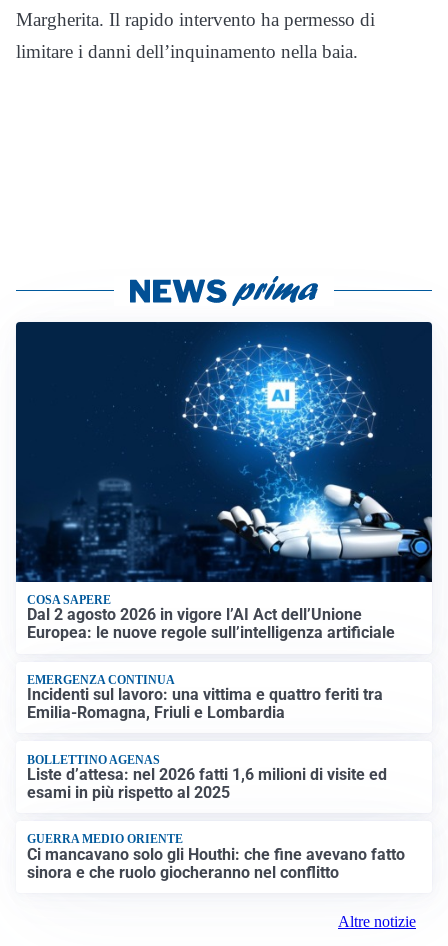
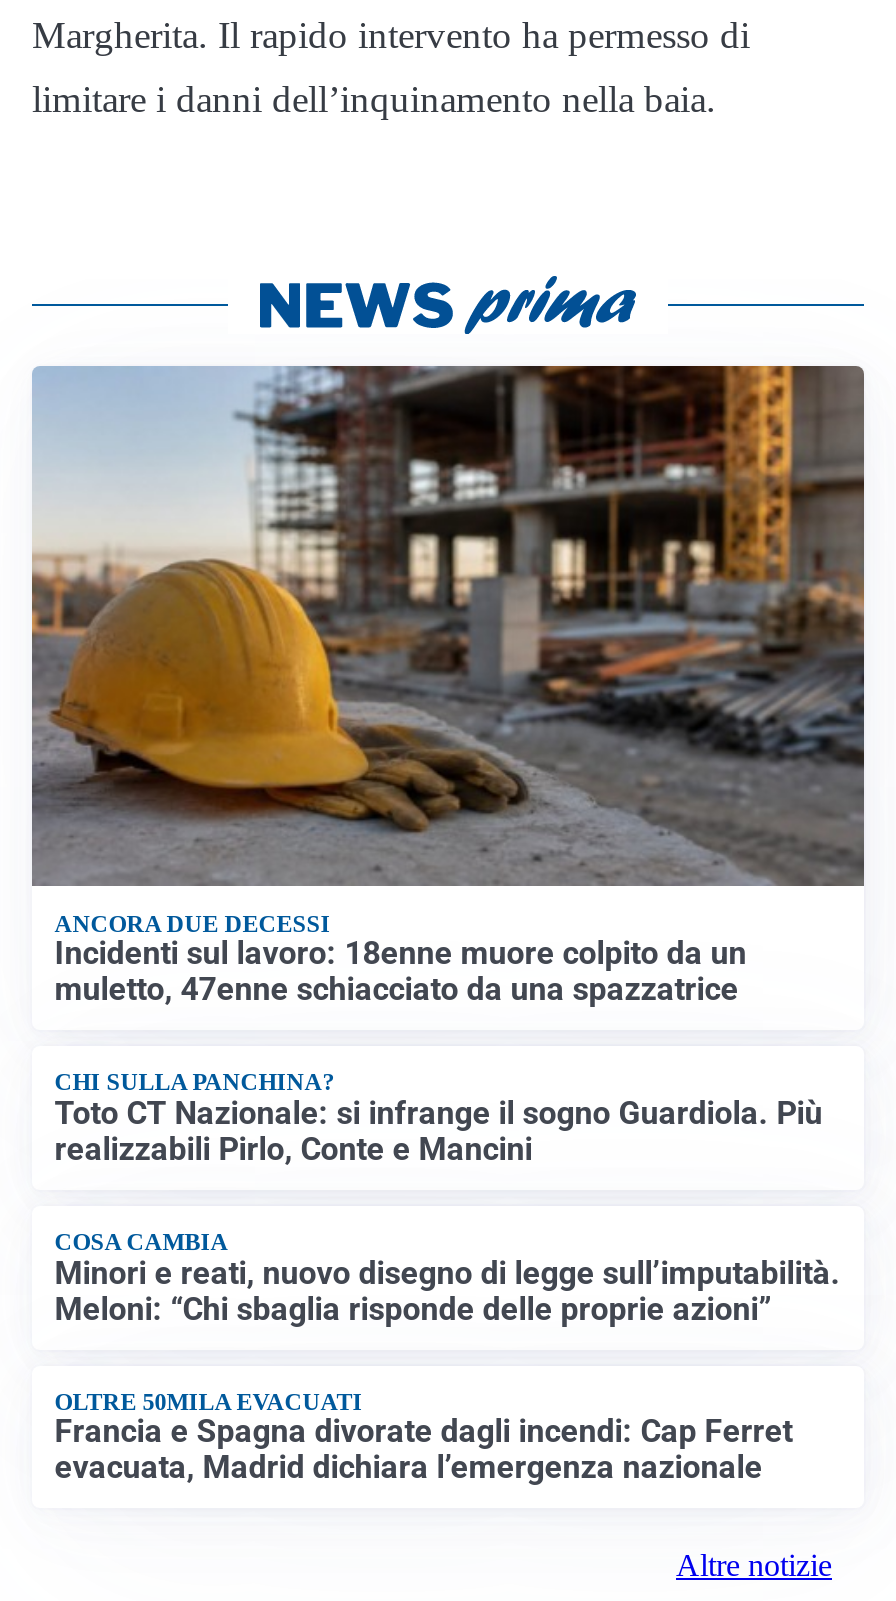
- [image]
- COSA SAPERE
- Dal 2 agosto 2026 in vigore l’AI Act dell’Unione
- Europea: le nuove regole sull’intelligenza artificiale
+ [image]
+ ANCORA DUE DECESSI
+ Incidenti sul lavoro: 18enne muore colpito da un
+ muletto, 47enne schiacciato da una spazzatrice

- EMERGENZA CONTINUA
- Incidenti sul lavoro: una vittima e quattro feriti tra
- Emilia-Romagna, Friuli e Lombardia
+ CHI SULLA PANCHINA?
+ Toto CT Nazionale: si infrange il sogno Guardiola. Più
+ realizzabili Pirlo, Conte e Mancini

- BOLLETTINO AGENAS
- Liste d’attesa: nel 2026 fatti 1,6 milioni di visite ed
- esami in più rispetto al 2025
+ COSA CAMBIA
+ Minori e reati, nuovo disegno di legge sull’imputabilità.
+ Meloni: “Chi sbaglia risponde delle proprie azioni”

- GUERRA MEDIO ORIENTE
- Ci mancavano solo gli Houthi: che fine avevano fatto
- sinora e che ruolo giocheranno nel conflitto
+ OLTRE 50MILA EVACUATI
+ Francia e Spagna divorate dagli incendi: Cap Ferret
+ evacuata, Madrid dichiara l’emergenza nazionale
